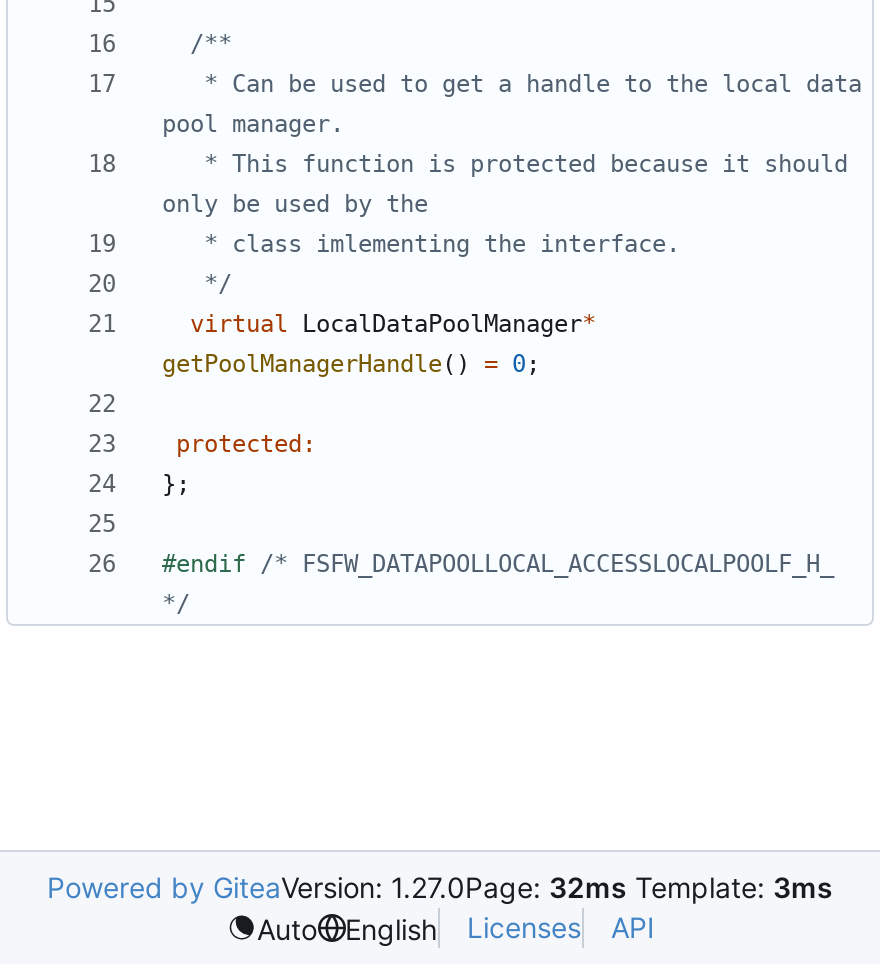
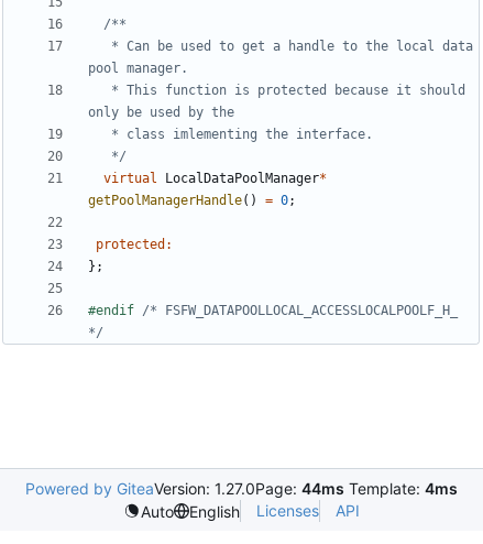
- Powered by GiteaVersion: 1.27.0Page: 32ms Template: 3ms
+ Powered by GiteaVersion: 1.27.0Page: 44ms Template: 4ms
